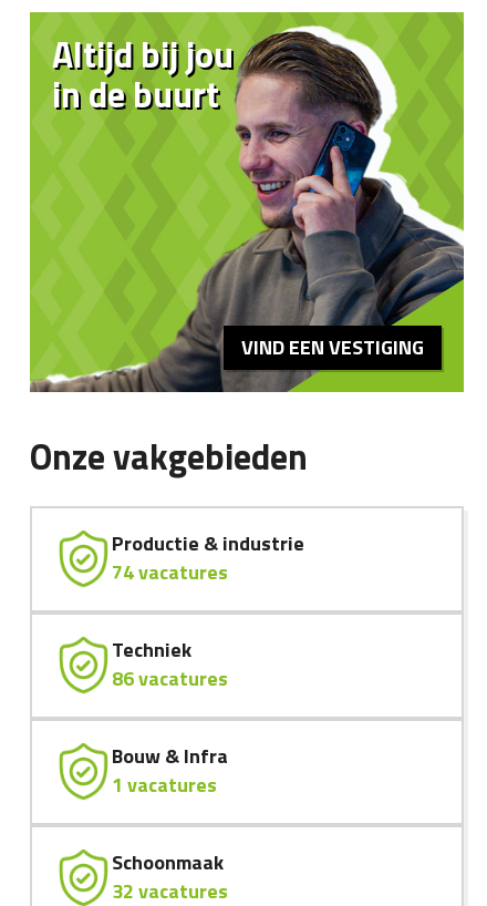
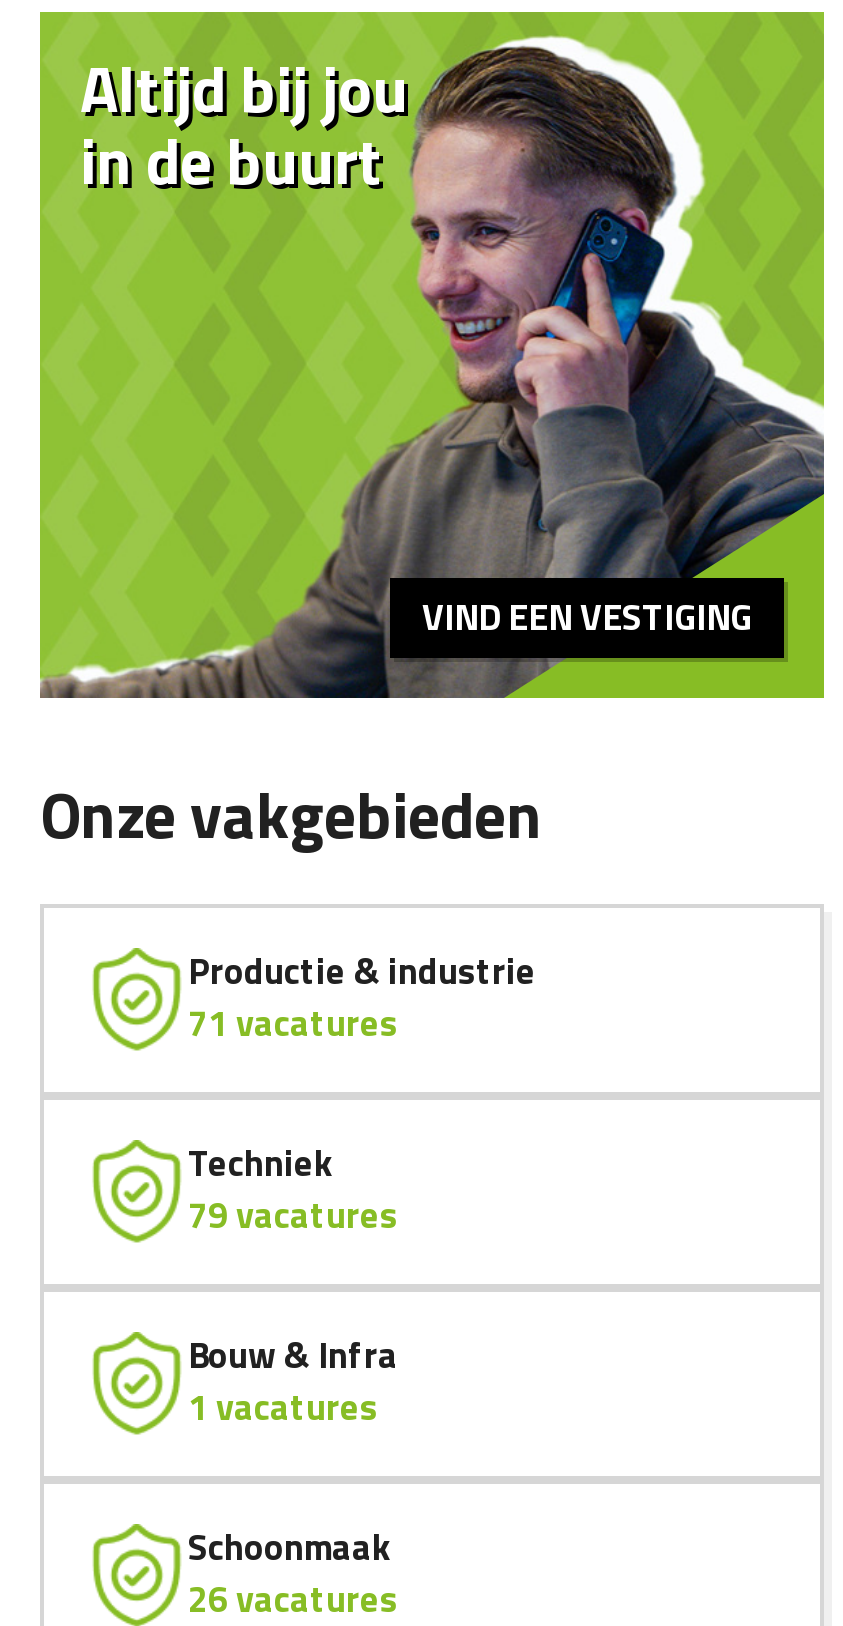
- 74 vacatures
+ 71 vacatures

- 86 vacatures
+ 79 vacatures

- 32 vacatures
+ 26 vacatures
